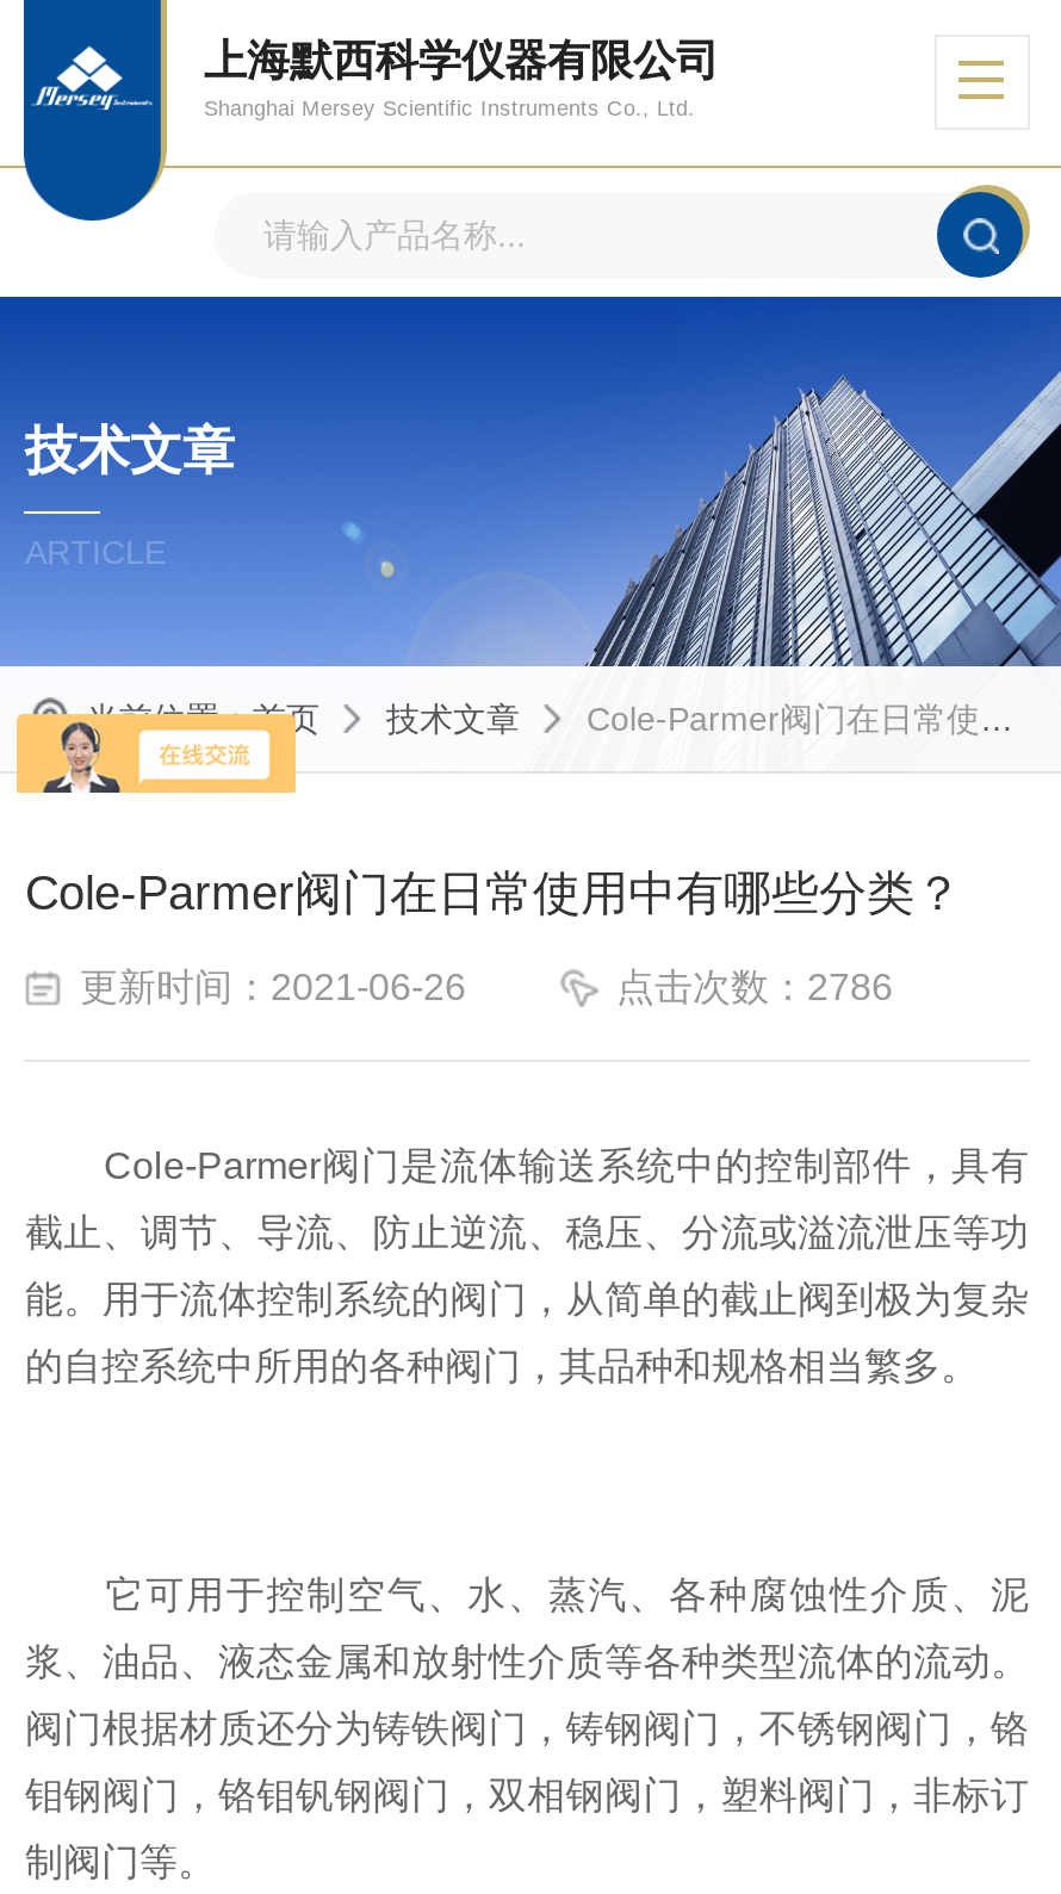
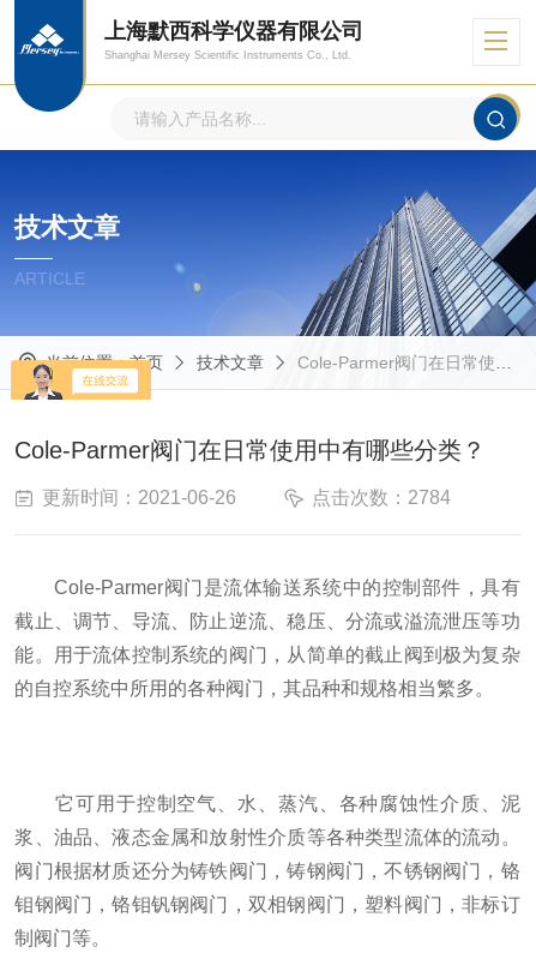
- 点击次数：2786
+ 点击次数：2784
